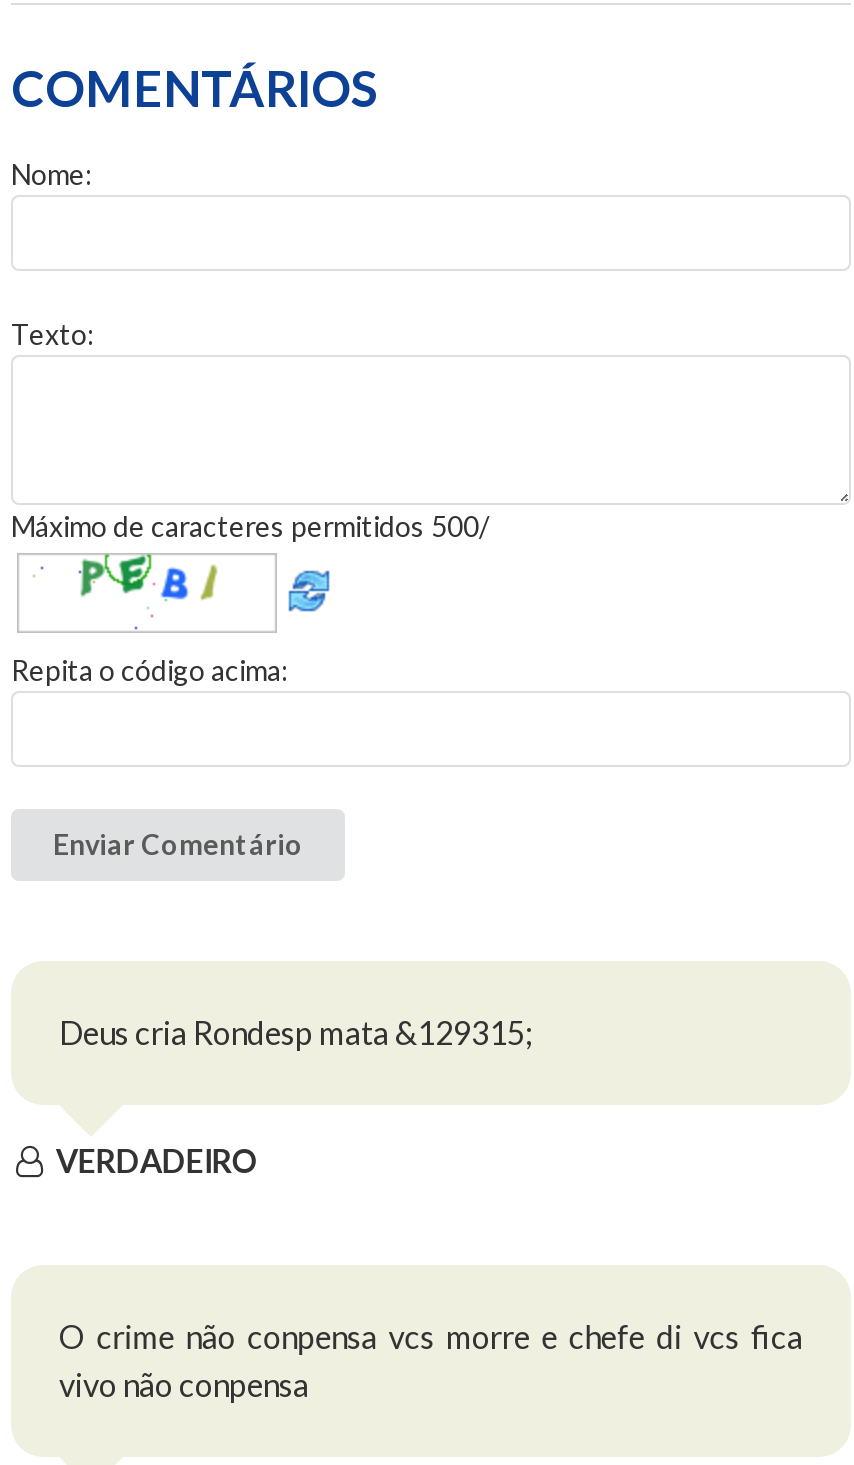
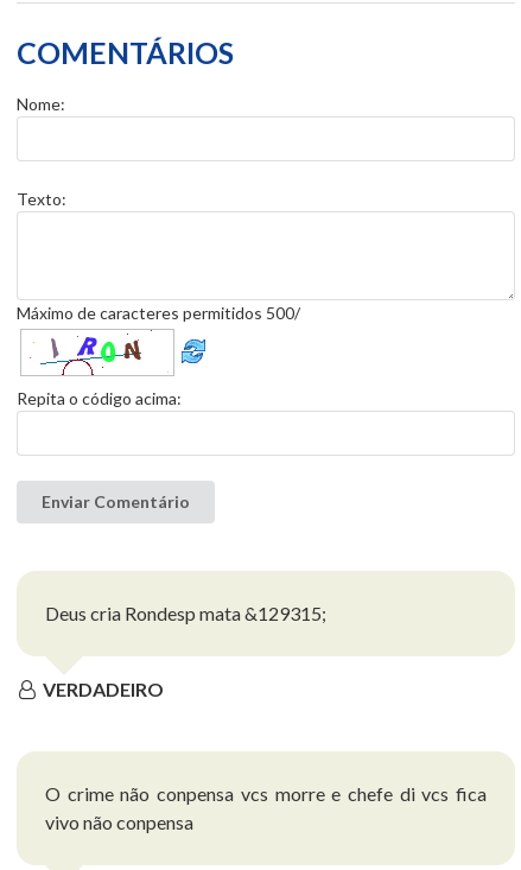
- [image]
+ [image]
